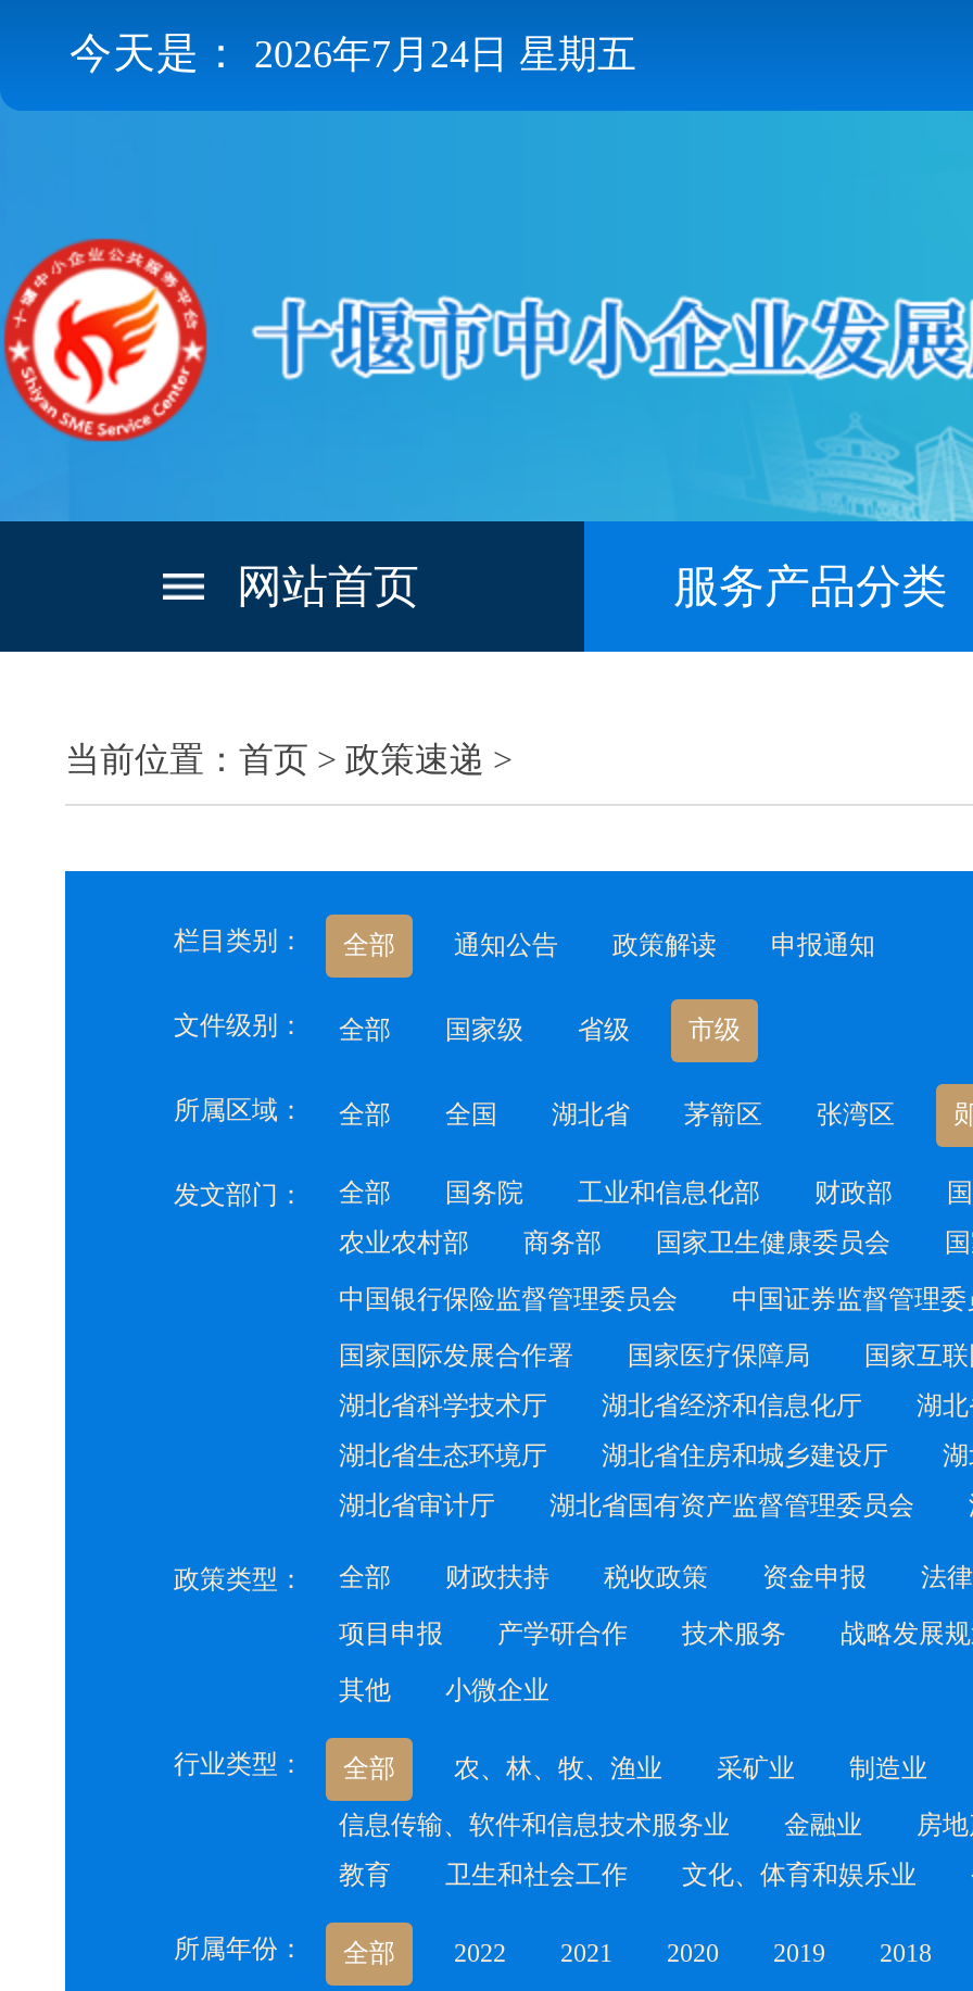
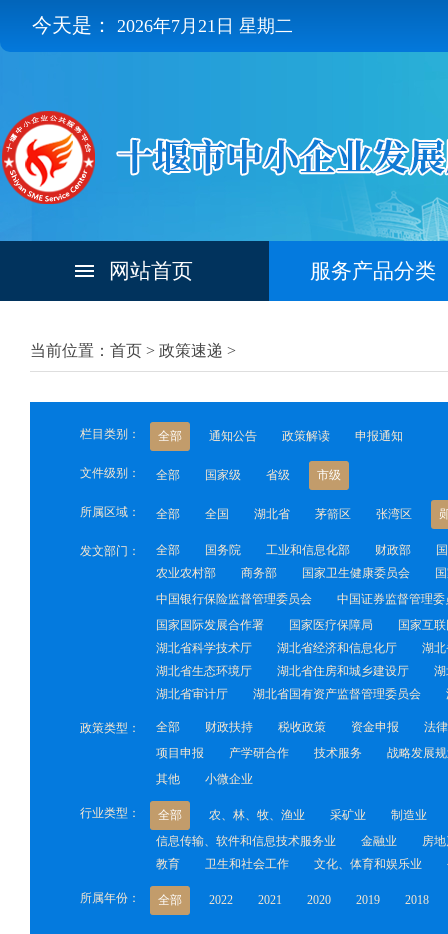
- 今天是：2026年7月24日 星期五
+ 今天是：2026年7月21日 星期二
